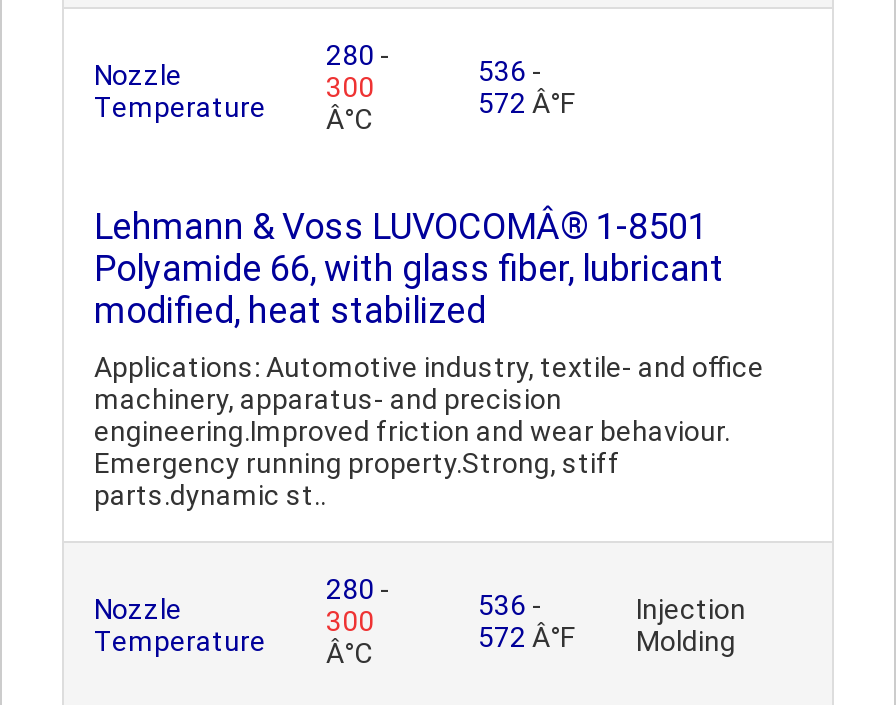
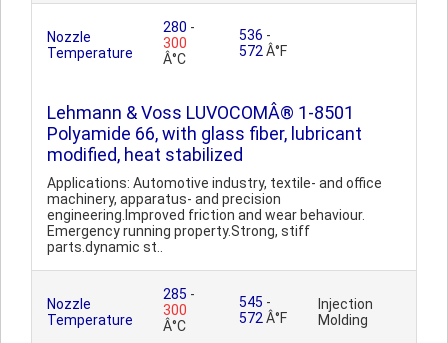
- 280 -
+ 285 -

- 536 -
+ 545 -
